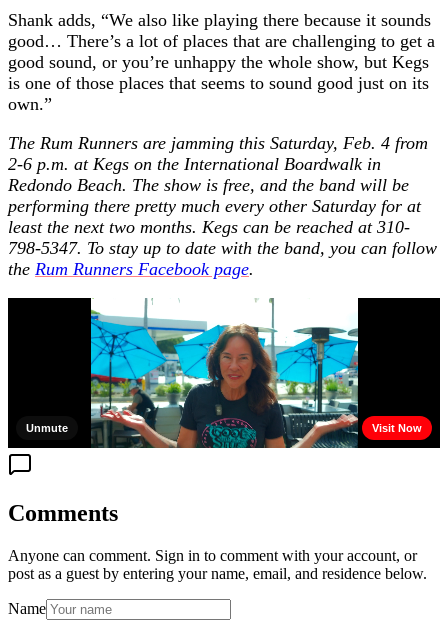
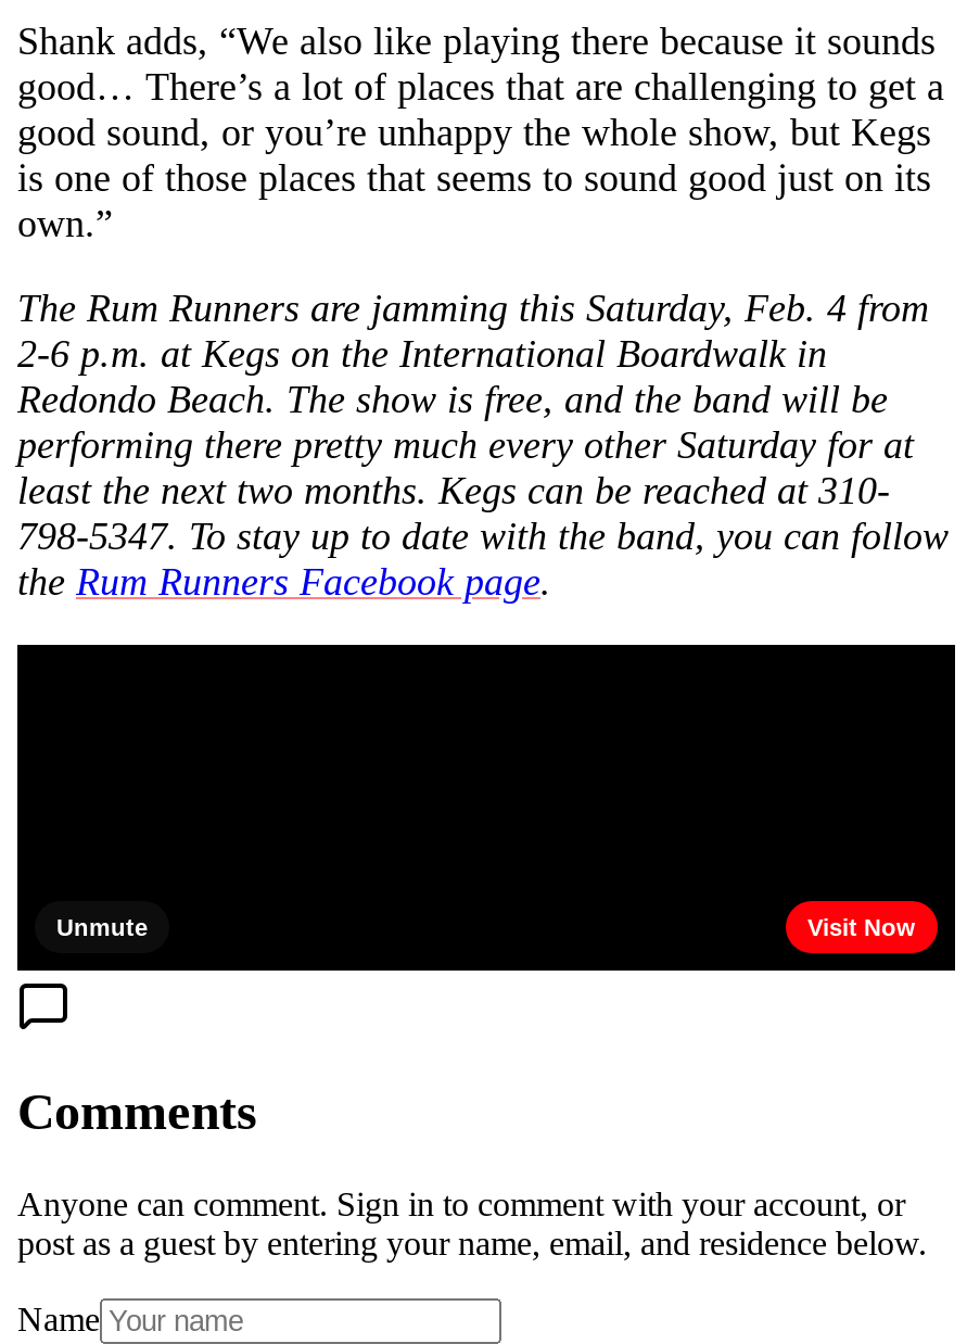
- [image]
